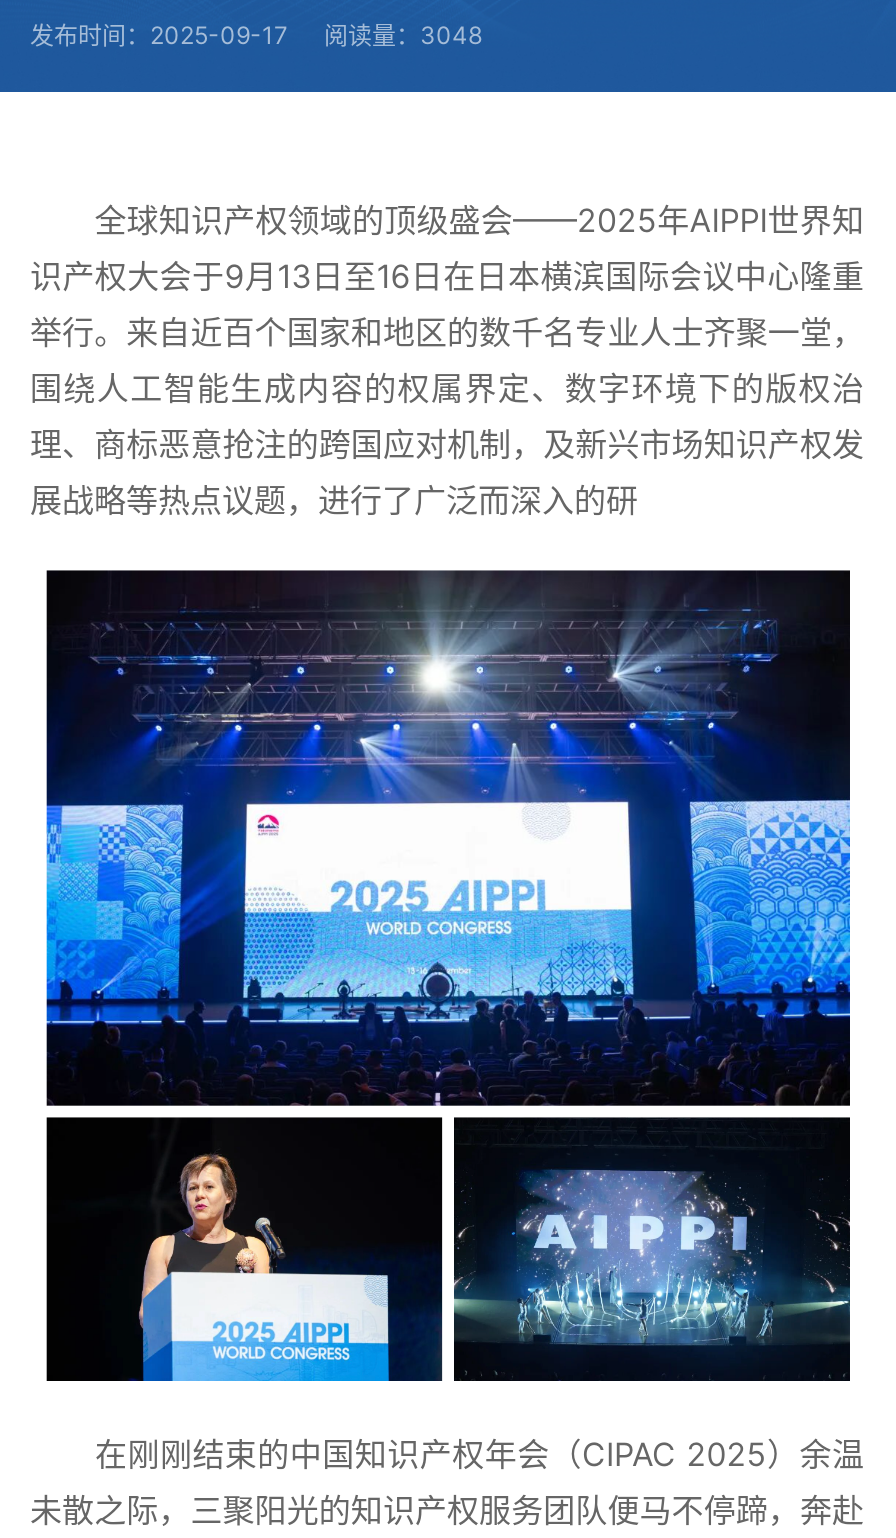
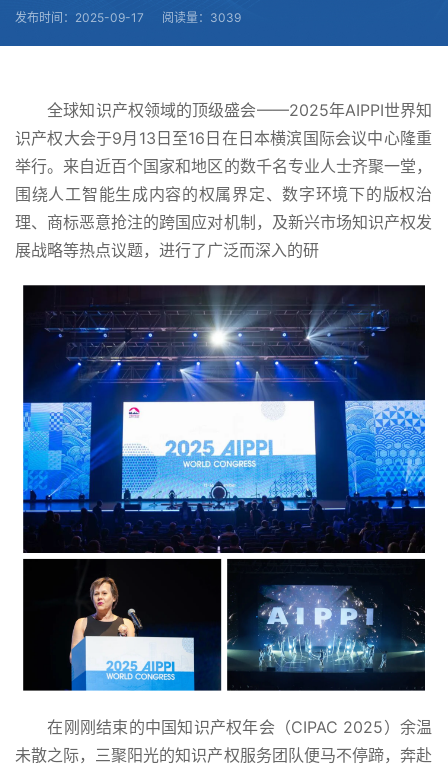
- 发布时间：2025-09-17 阅读量：3048
+ 发布时间：2025-09-17 阅读量：3039
